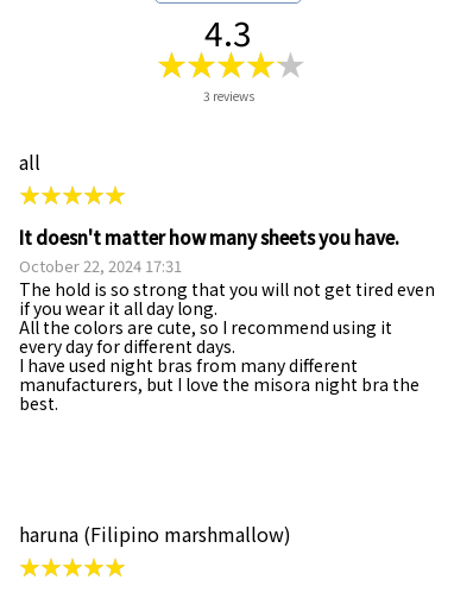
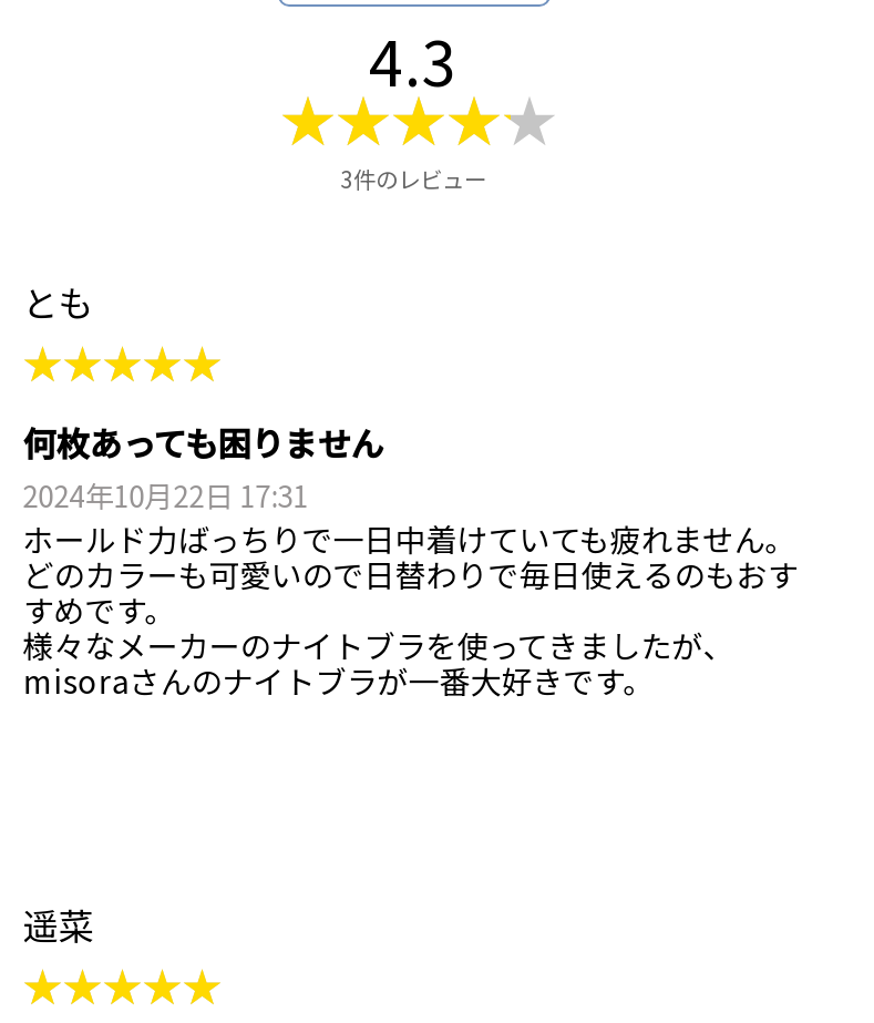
- 3 reviews
+ 3件のレビュー

- all
+ とも

- It doesn't matter how many sheets you have.
- October 22, 2024 17:31
- The hold is so strong that you will not get tired even
- if you wear it all day long.
- All the colors are cute, so I recommend using it
- every day for different days.
- I have used night bras from many different
- manufacturers, but I love the misora night bra the
- best.
+ 何枚あっても困りません
+ 2024年10月22日 17:31
+ ホールド力ばっちりで一日中着けていても疲れません。
+ どのカラーも可愛いので日替わりで毎日使えるのもおす
+ すめです。
+ 様々なメーカーのナイトブラを使ってきましたが、
+ misoraさんのナイトブラが一番大好きです。

- haruna (Filipino marshmallow)
+ 遥菜
